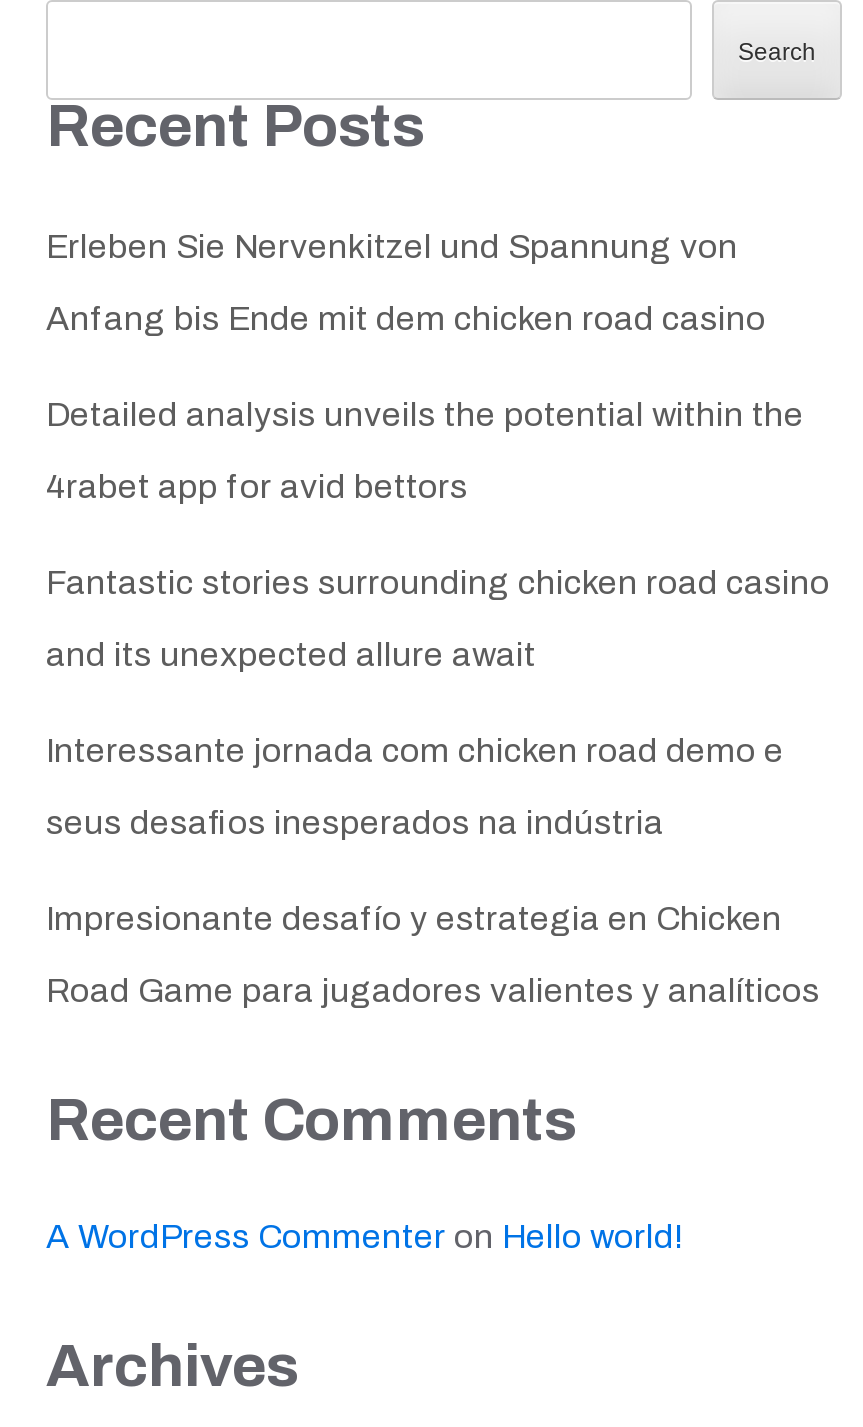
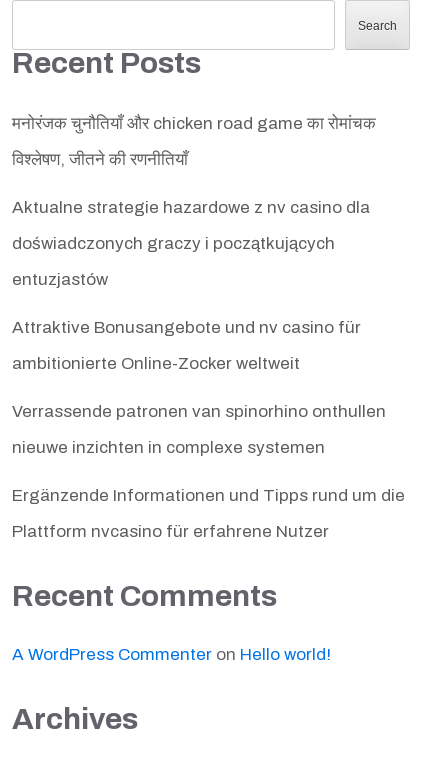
- Erleben Sie Nervenkitzel und Spannung von
- Anfang bis Ende mit dem chicken road casino
- Detailed analysis unveils the potential within the
- 4rabet app for avid bettors
- Fantastic stories surrounding chicken road casino
- and its unexpected allure await
- Interessante jornada com chicken road demo e
- seus desafios inesperados na indústria
- Impresionante desafío y estrategia en Chicken
- Road Game para jugadores valientes y analíticos
+ मनोरंजक चुनौतियाँ और chicken road game का रोमांचक
+ विश्लेषण, जीतने की रणनीतियाँ
+ Aktualne strategie hazardowe z nv casino dla
+ doświadczonych graczy i początkujących
+ entuzjastów
+ Attraktive Bonusangebote und nv casino für
+ ambitionierte Online-Zocker weltweit
+ Verrassende patronen van spinorhino onthullen
+ nieuwe inzichten in complexe systemen
+ Ergänzende Informationen und Tipps rund um die
+ Plattform nvcasino für erfahrene Nutzer
